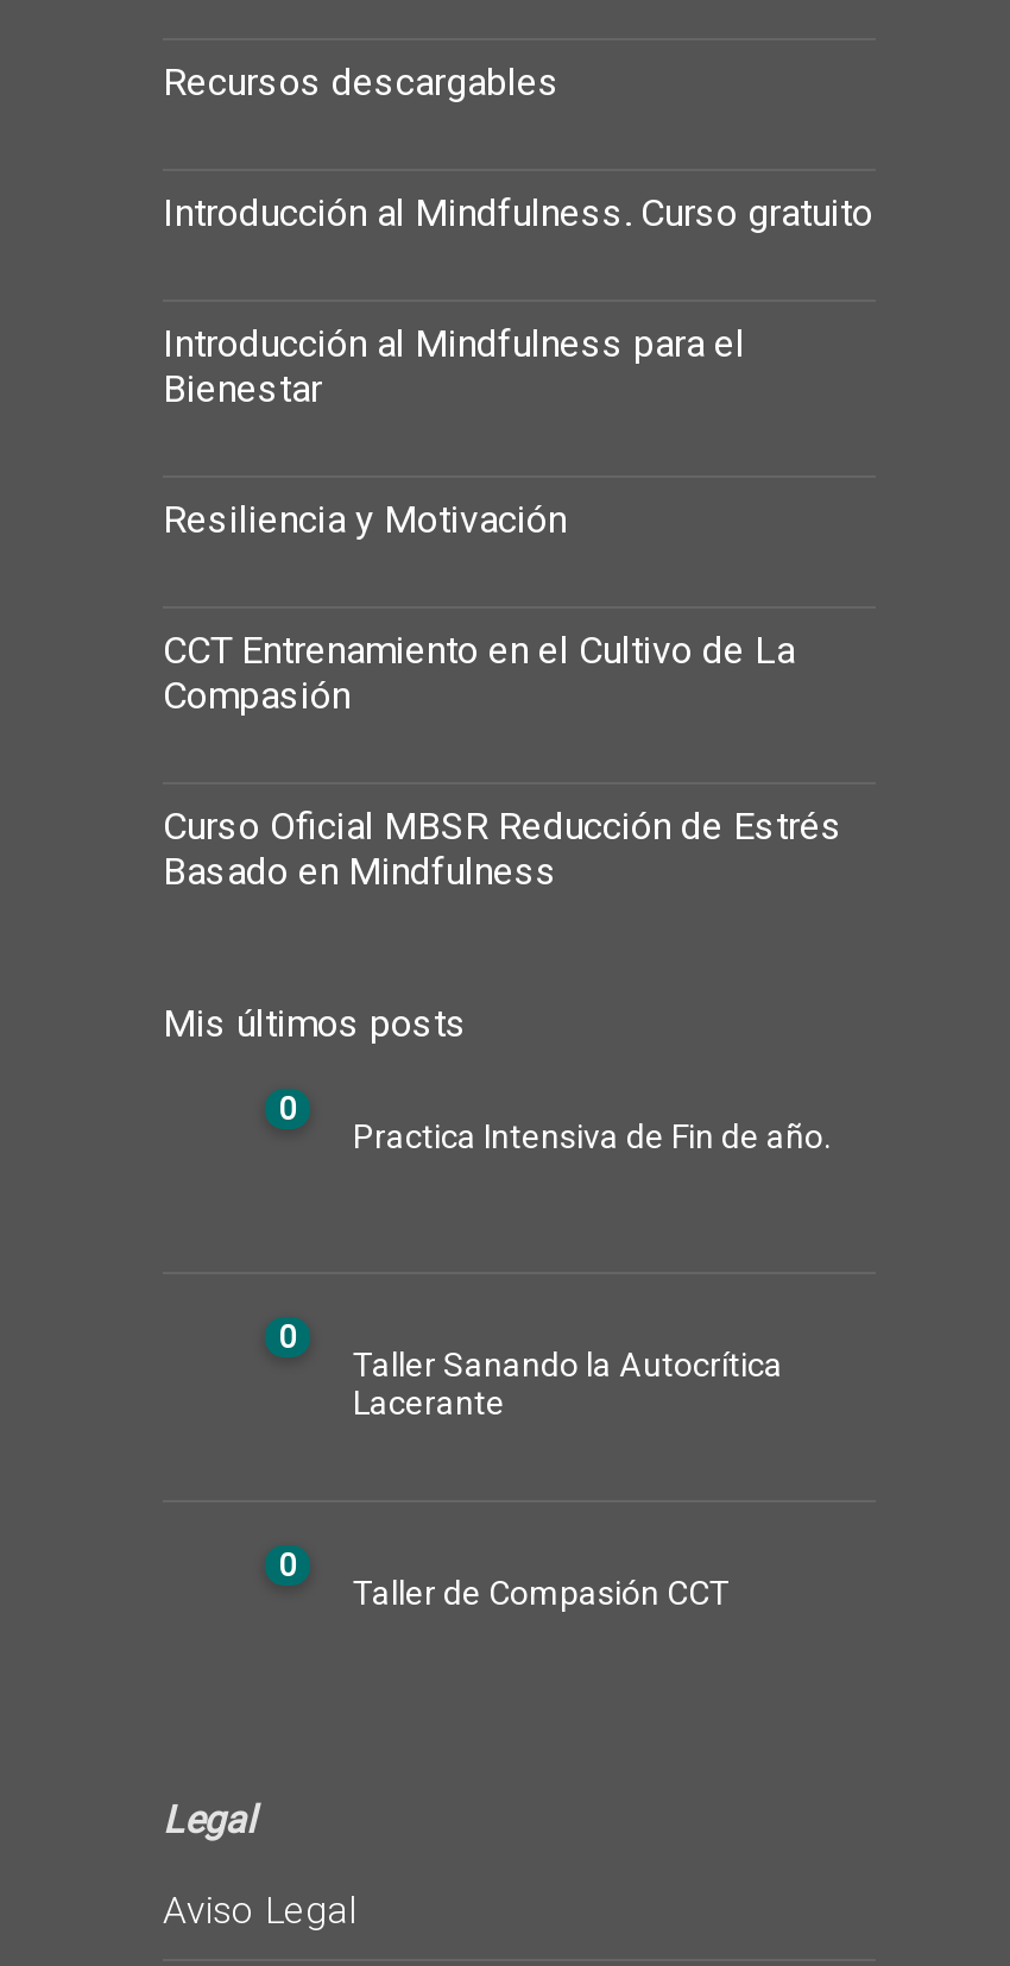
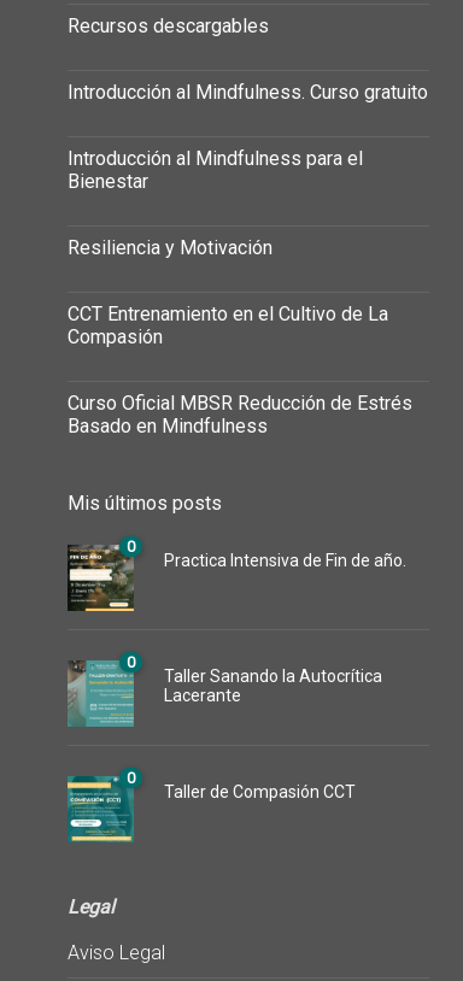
+ [image]

+ [image]

+ [image]
